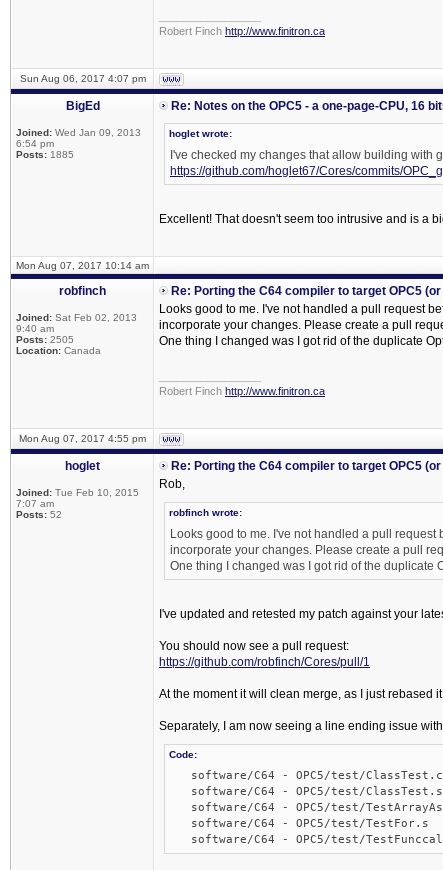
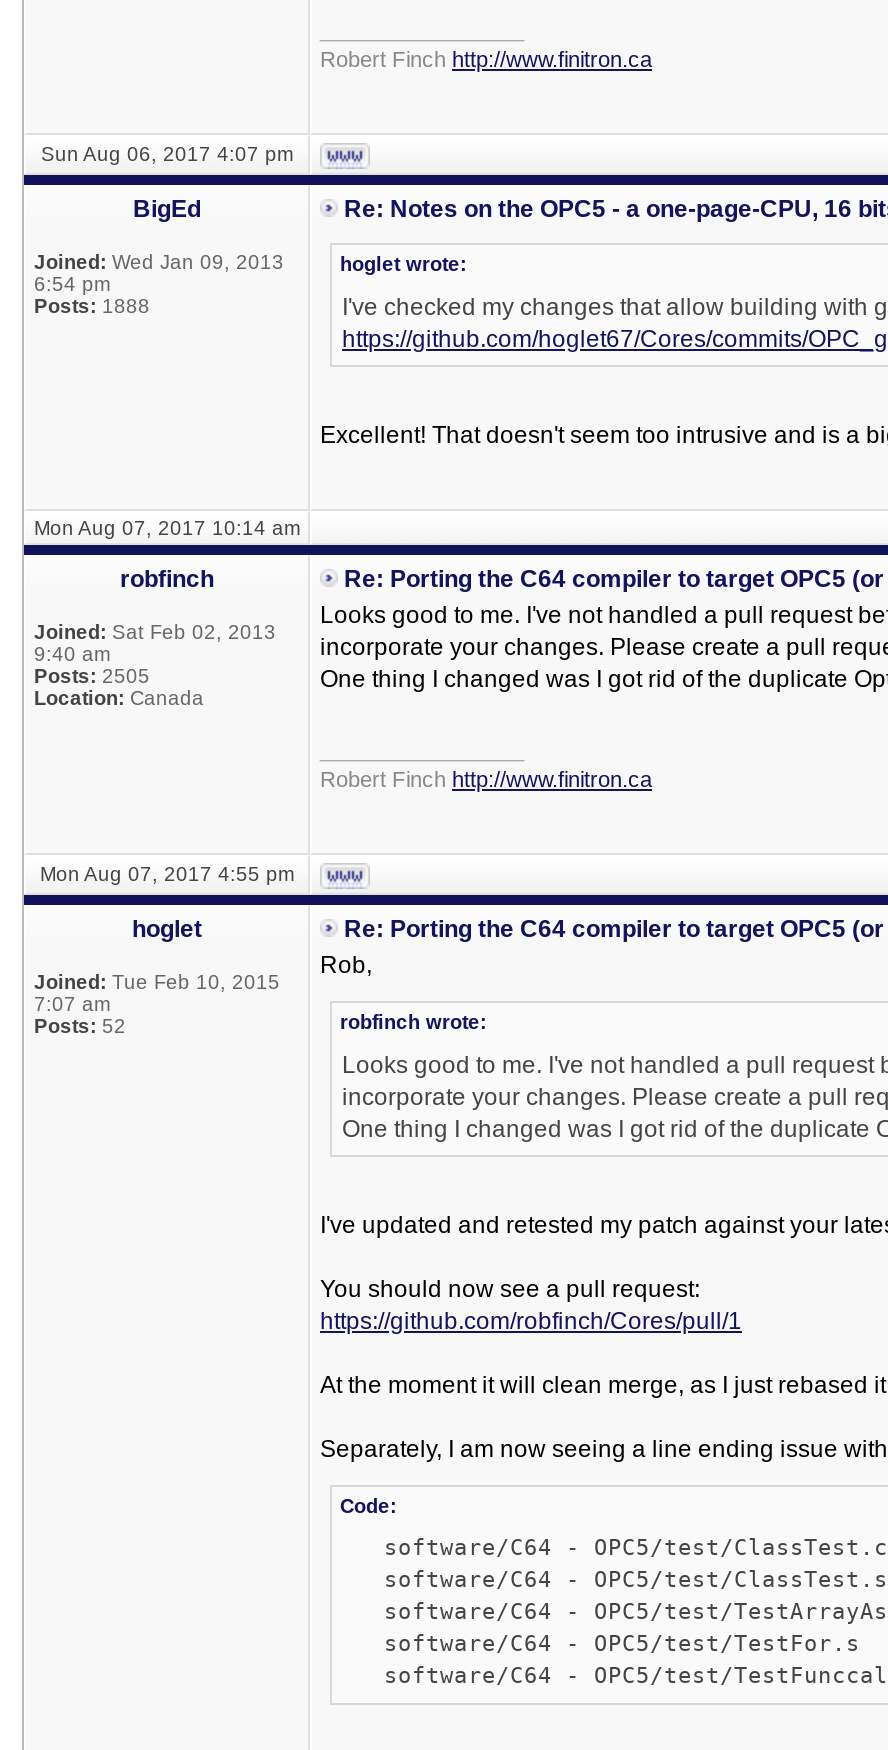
- Posts: 1885
+ Posts: 1888
